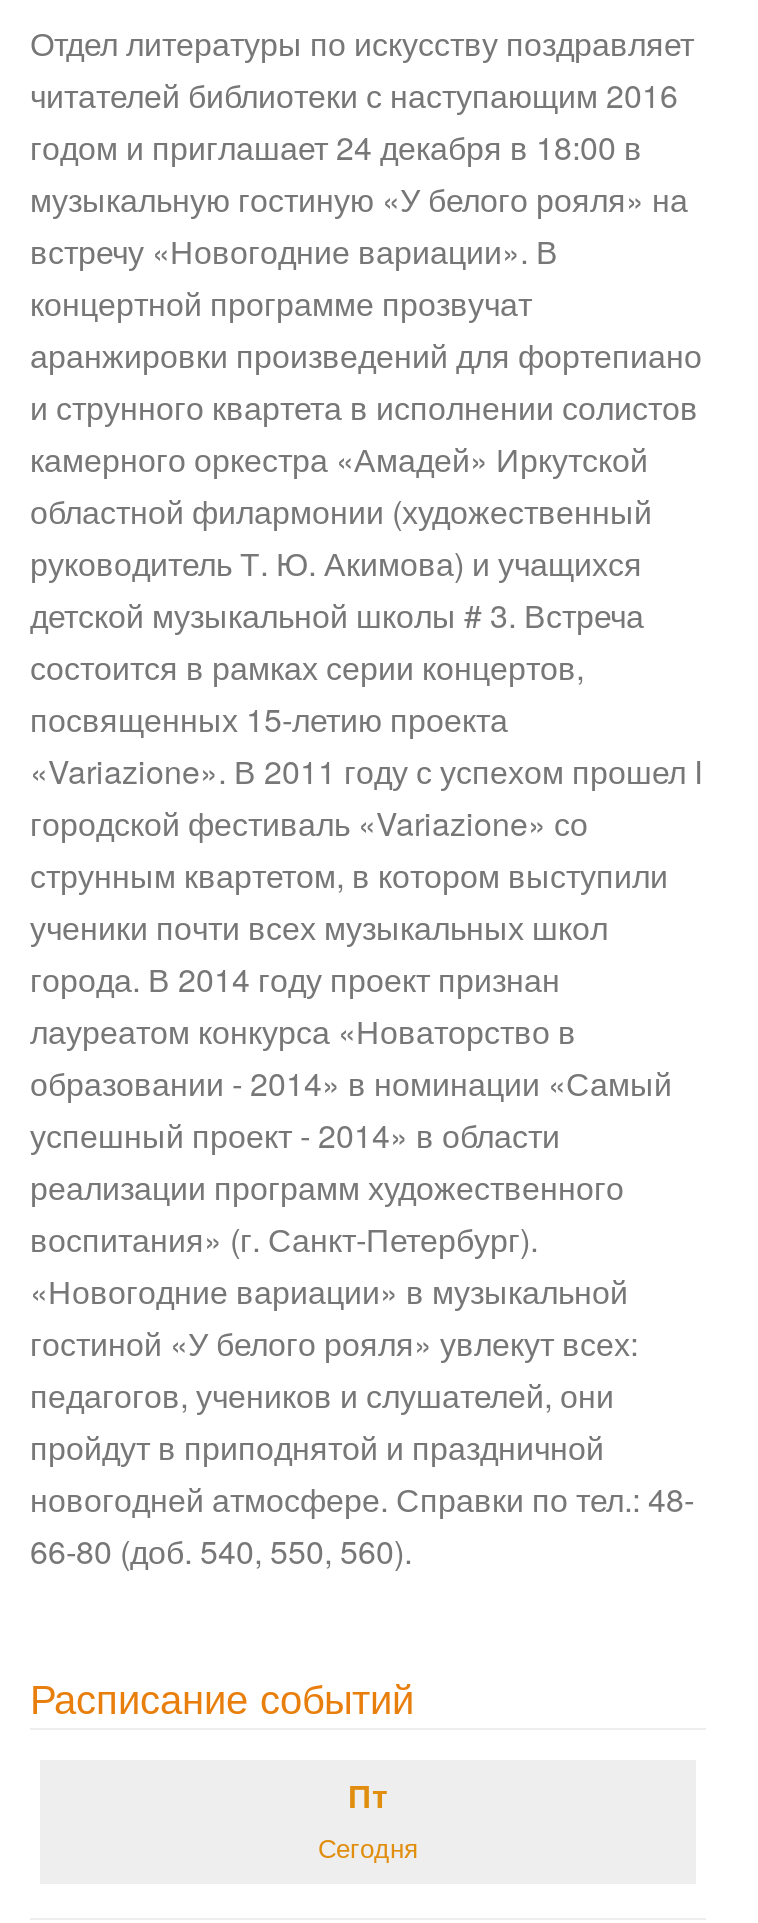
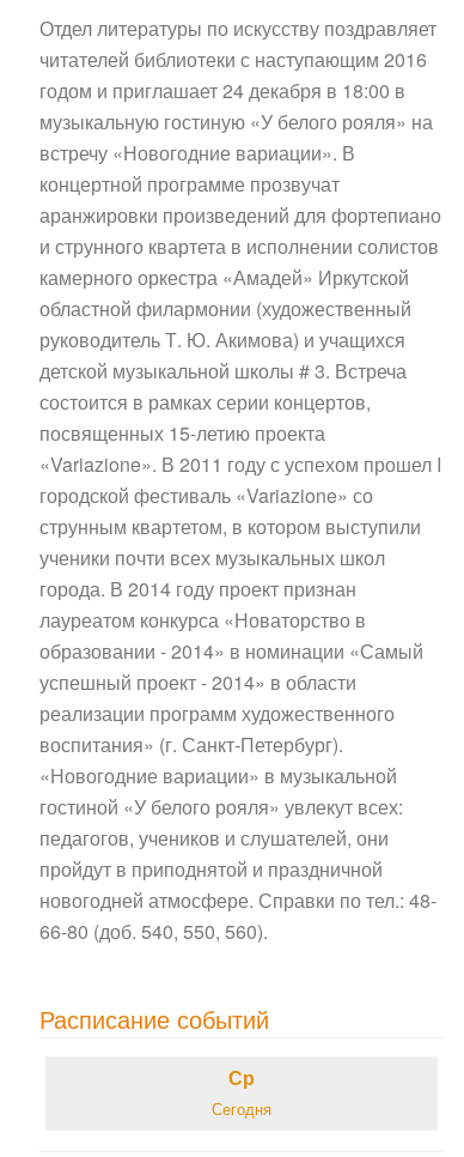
- Пт
+ Ср
